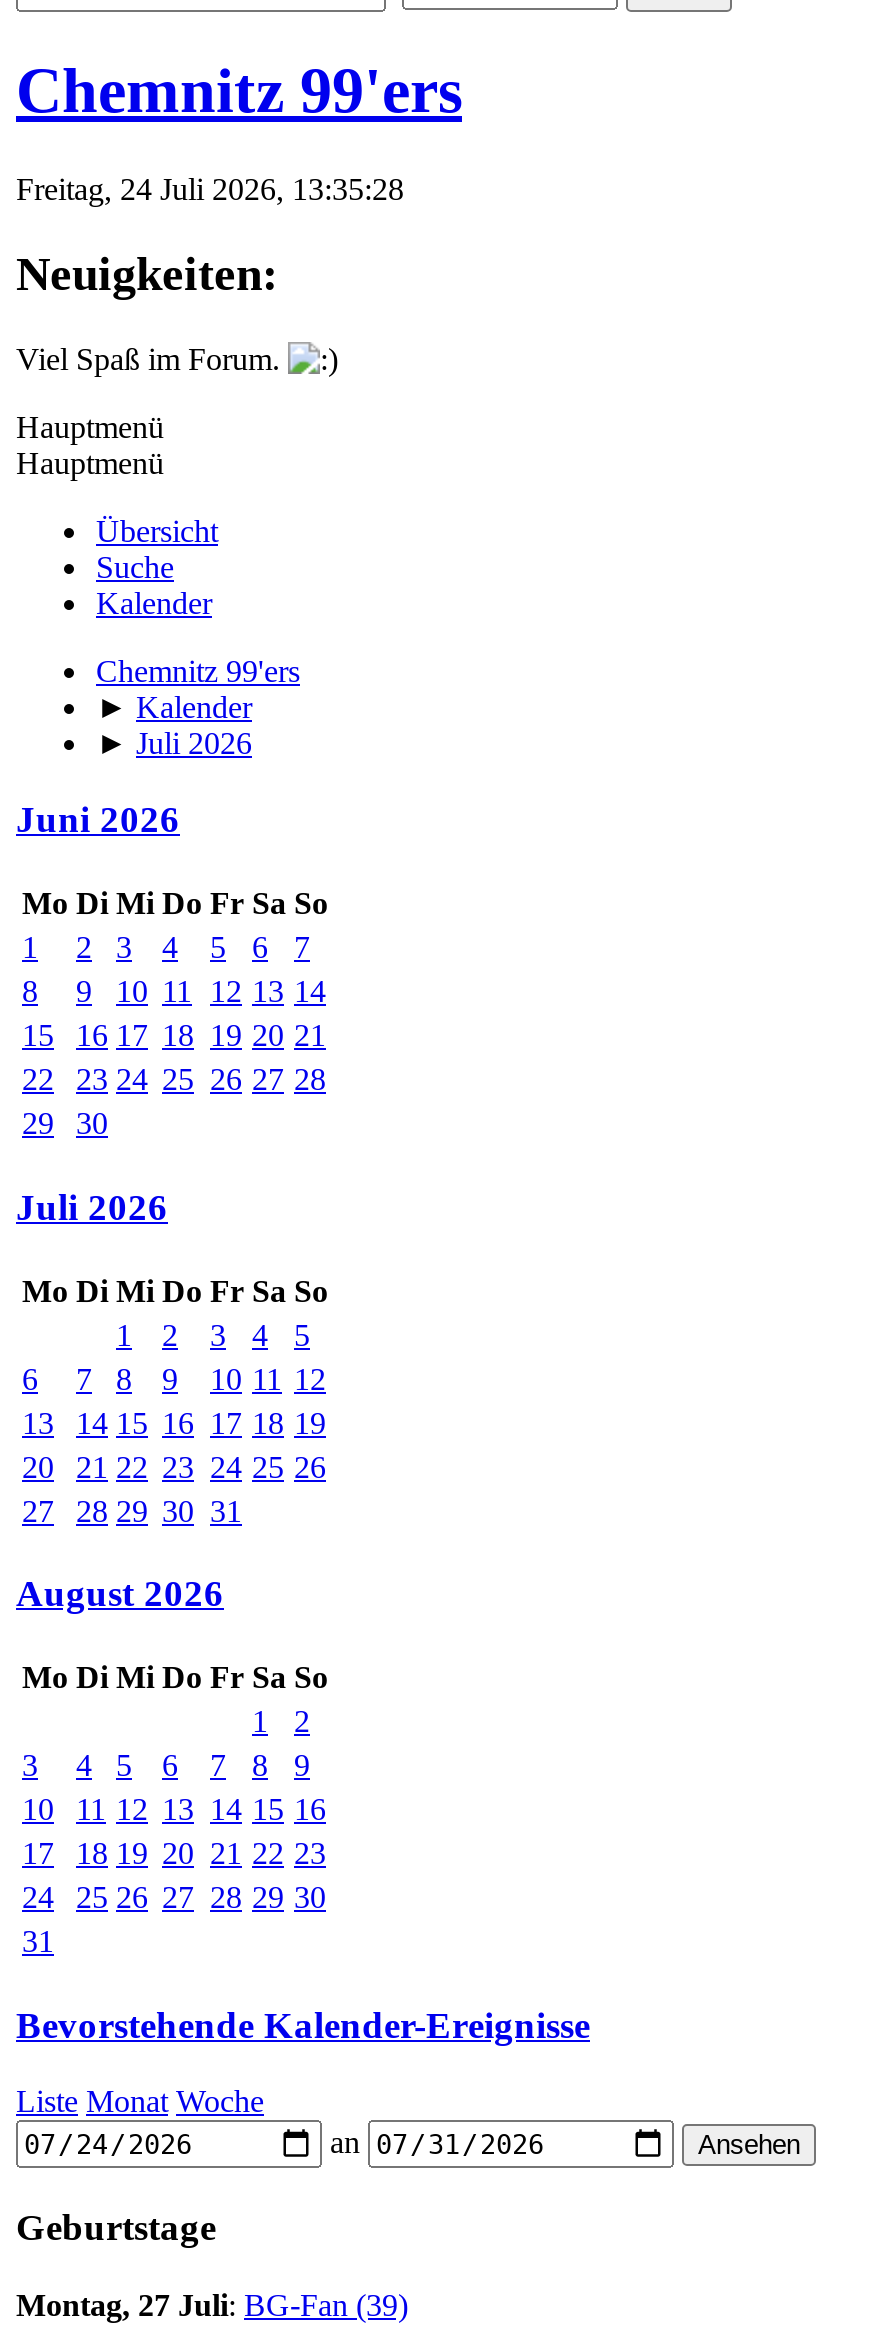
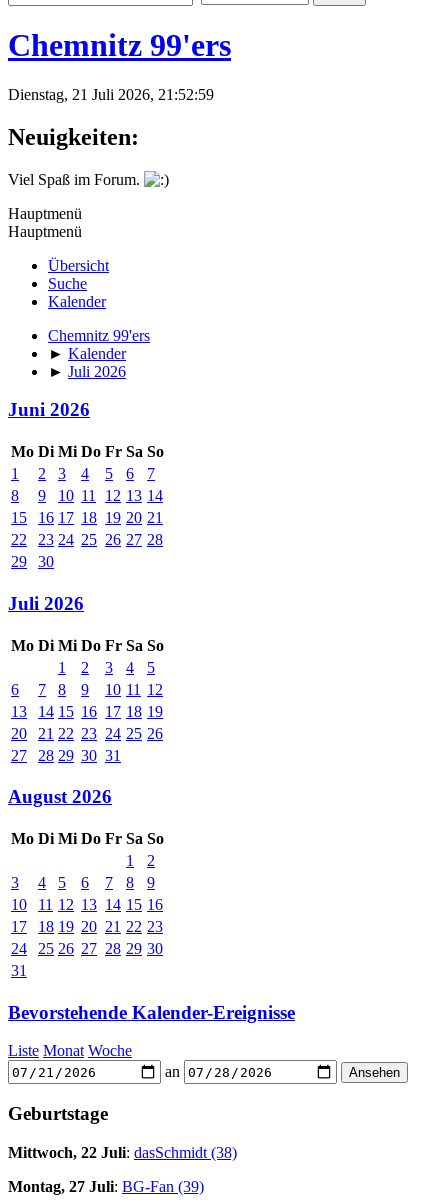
- Freitag, 24 Juli 2026, 13:35:28
+ Dienstag, 21 Juli 2026, 21:52:59

+ Mittwoch, 22 Juli: dasSchmidt (38)
